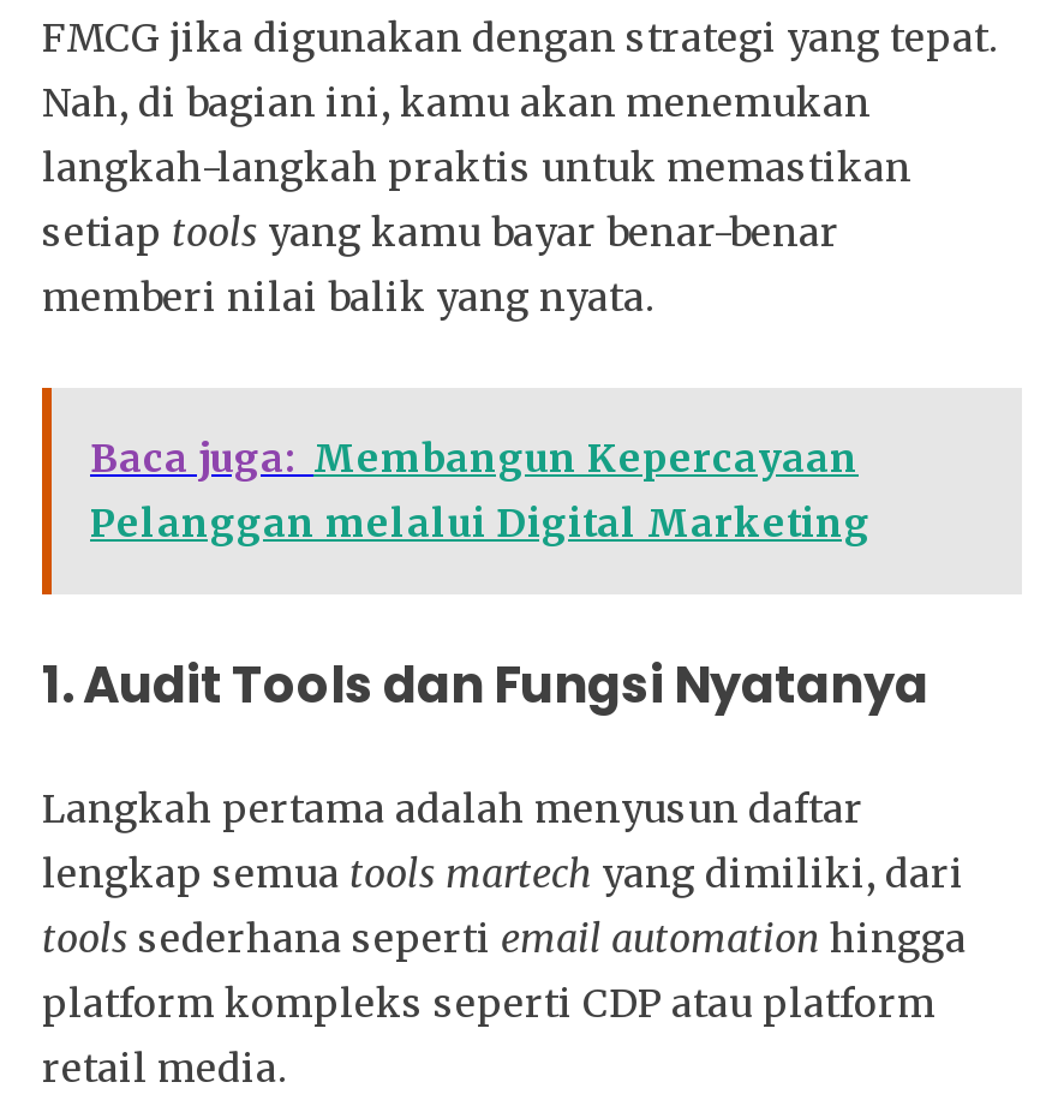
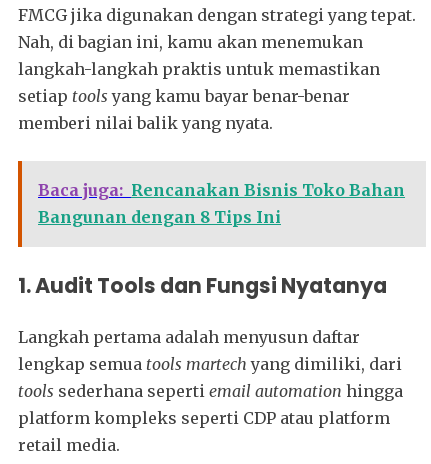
- Baca juga: Membangun Kepercayaan
- Pelanggan melalui Digital Marketing
+ Baca juga: Rencanakan Bisnis Toko Bahan
+ Bangunan dengan 8 Tips Ini
